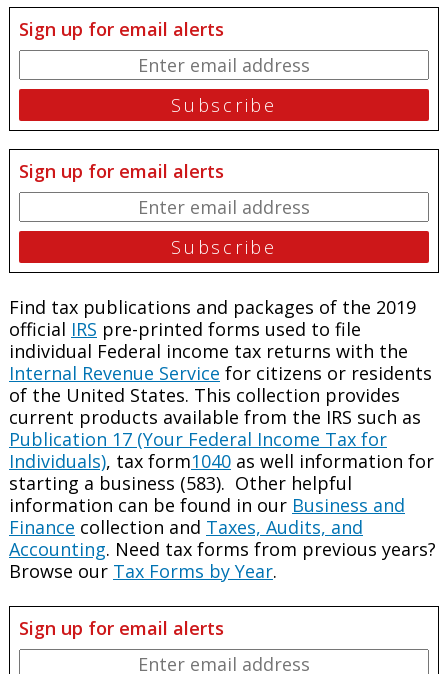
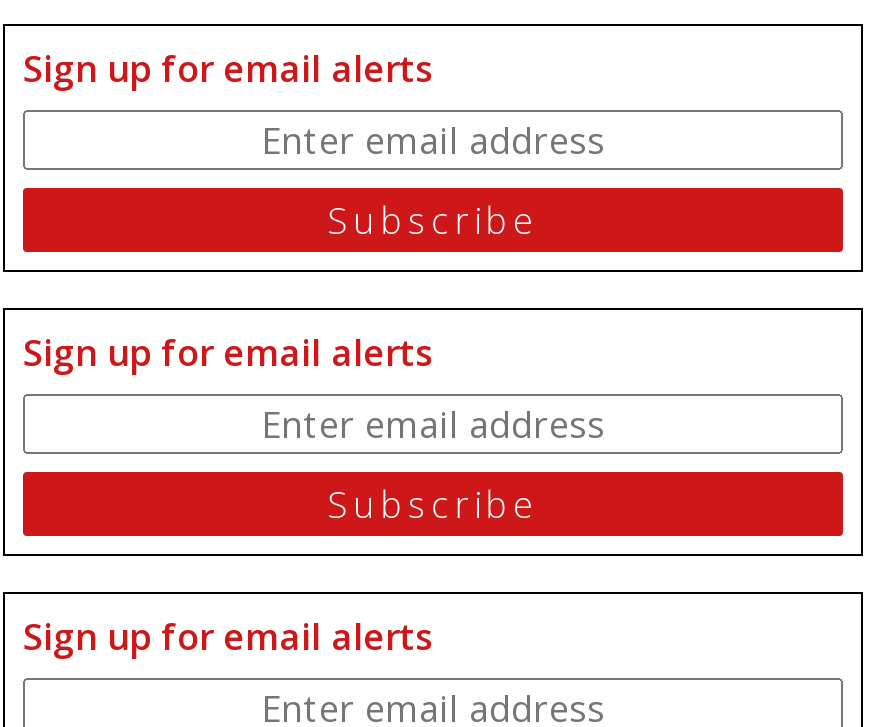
- Find tax publications and packages of the 2019
- official IRS pre-printed forms used to file
- individual Federal income tax returns with the
- Internal Revenue Service for citizens or residents
- of the United States. This collection provides
- current products available from the IRS such as
- Publication 17 (Your Federal Income Tax for
- Individuals), tax form1040as well information for
- starting a business (583). Other helpful
- information can be found in our Business and
- Finance collection and Taxes, Audits, and
- Accounting. Need tax forms from previous years?
- Browse our Tax Forms by Year.
